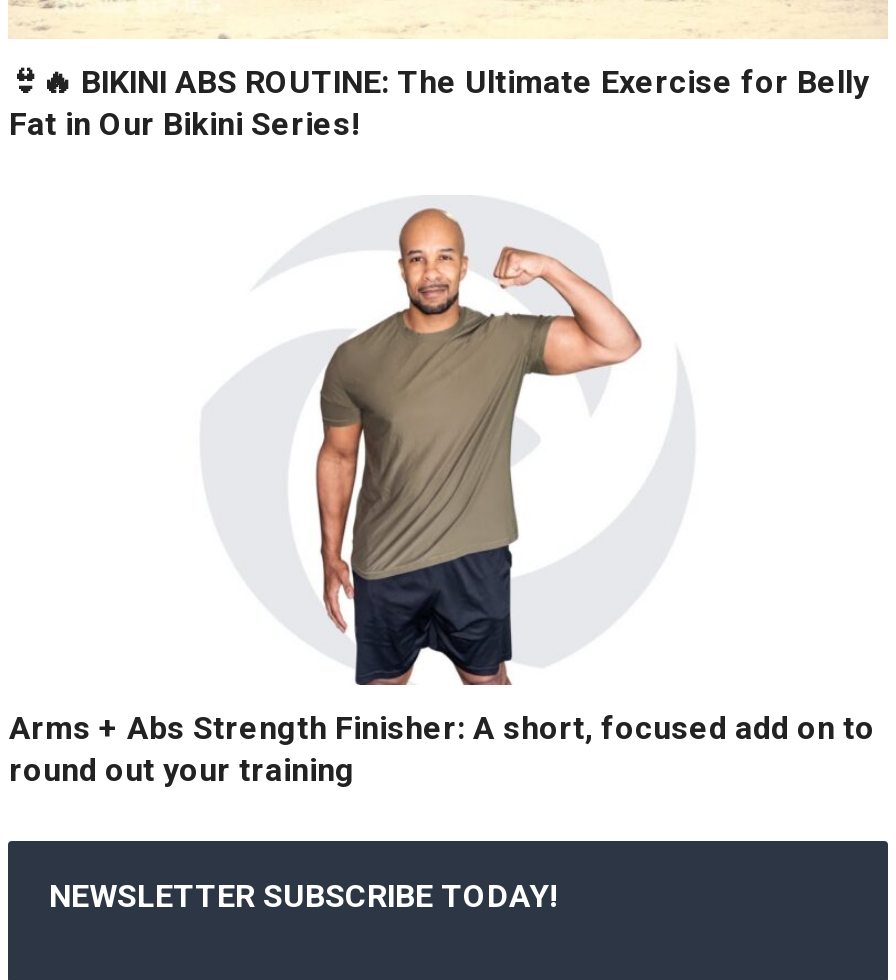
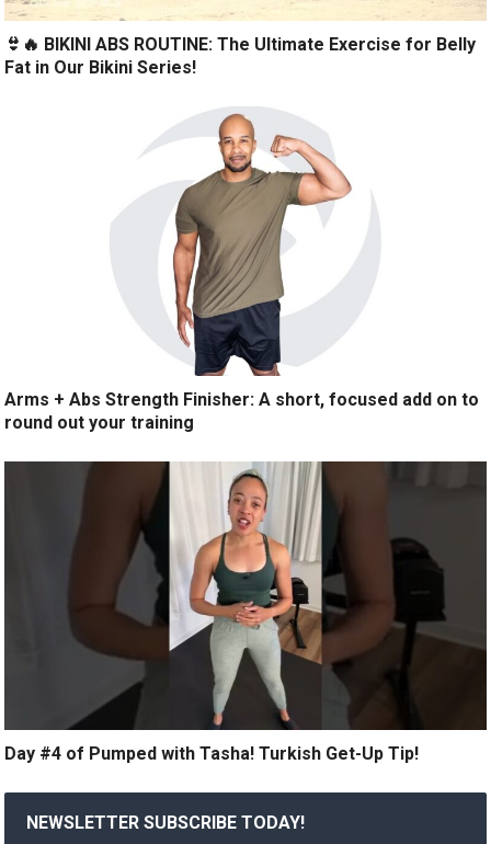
+ [image]
+ Day #4 of Pumped with Tasha! Turkish Get-Up Tip!
